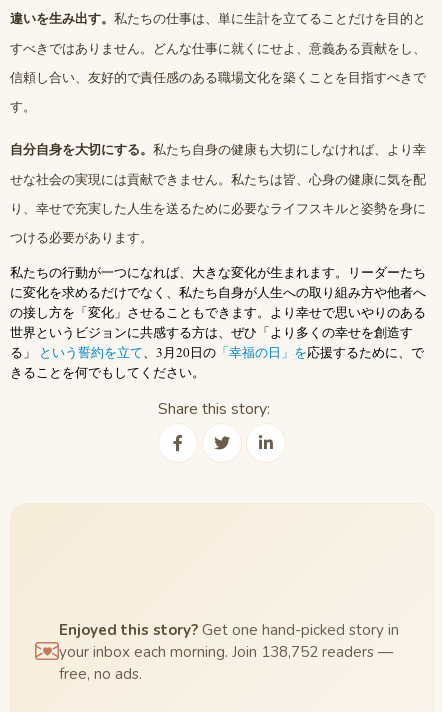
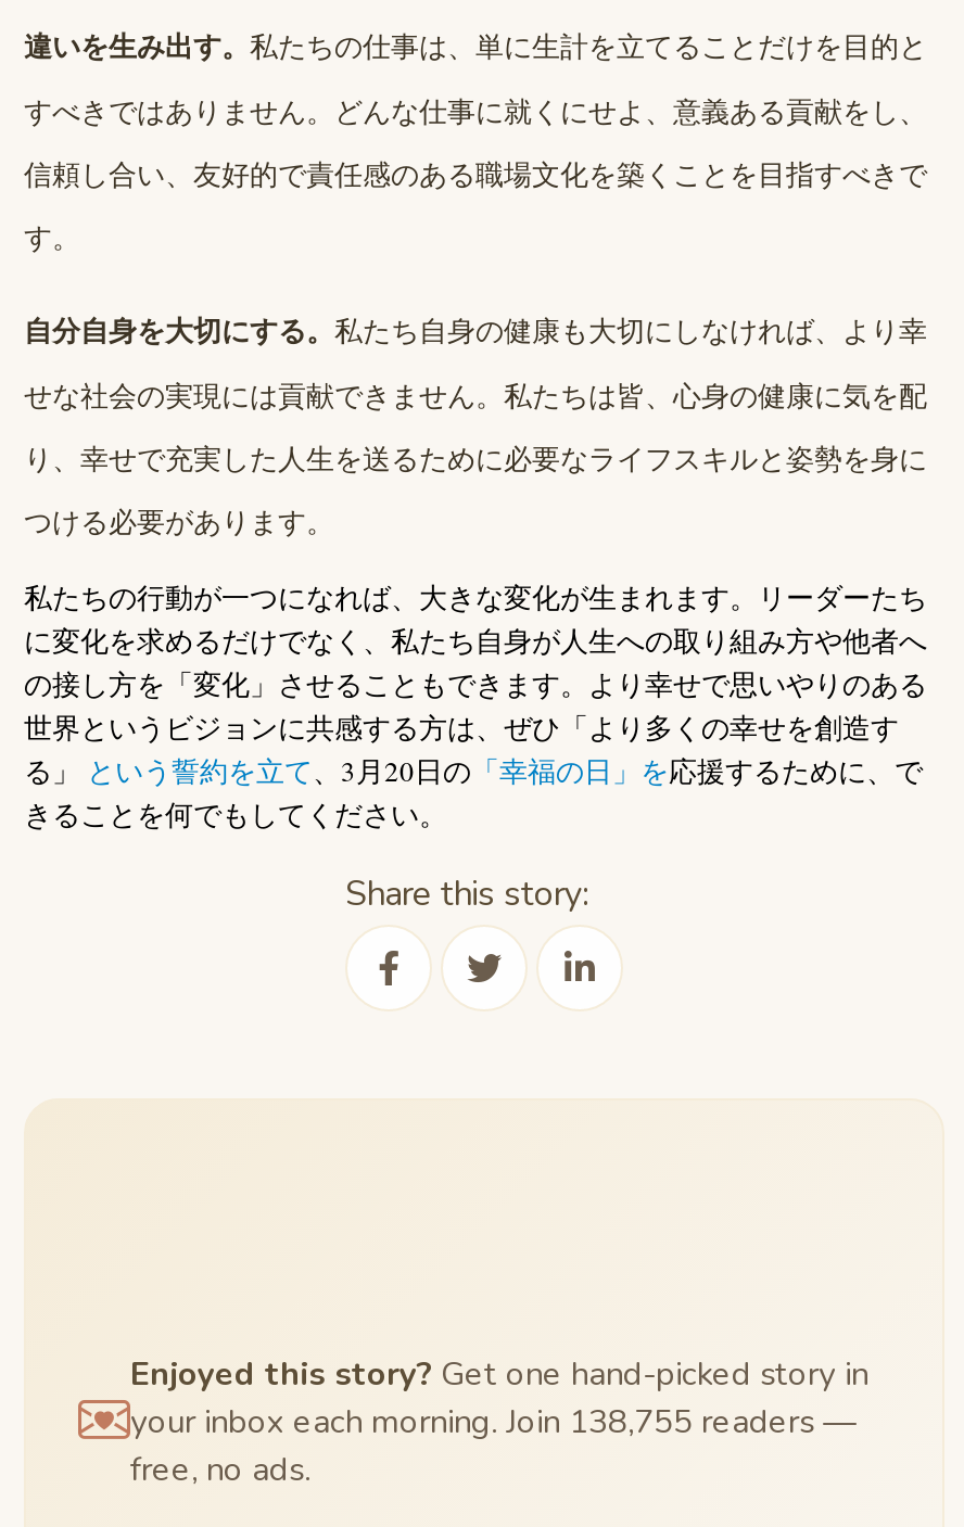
- your inbox each morning. Join 138,752 readers —
+ your inbox each morning. Join 138,755 readers —
